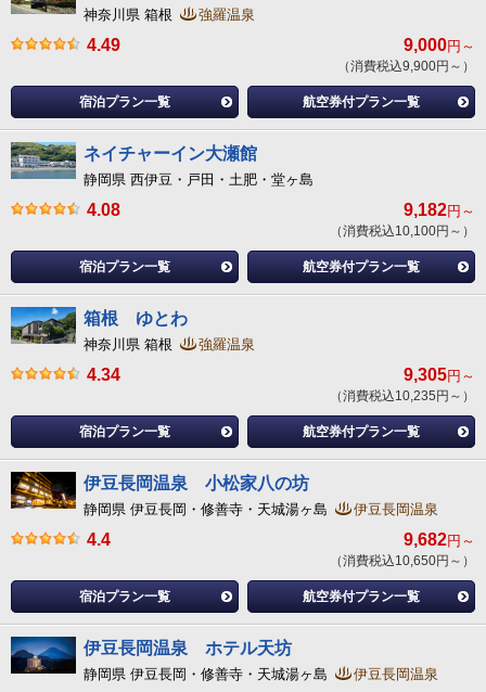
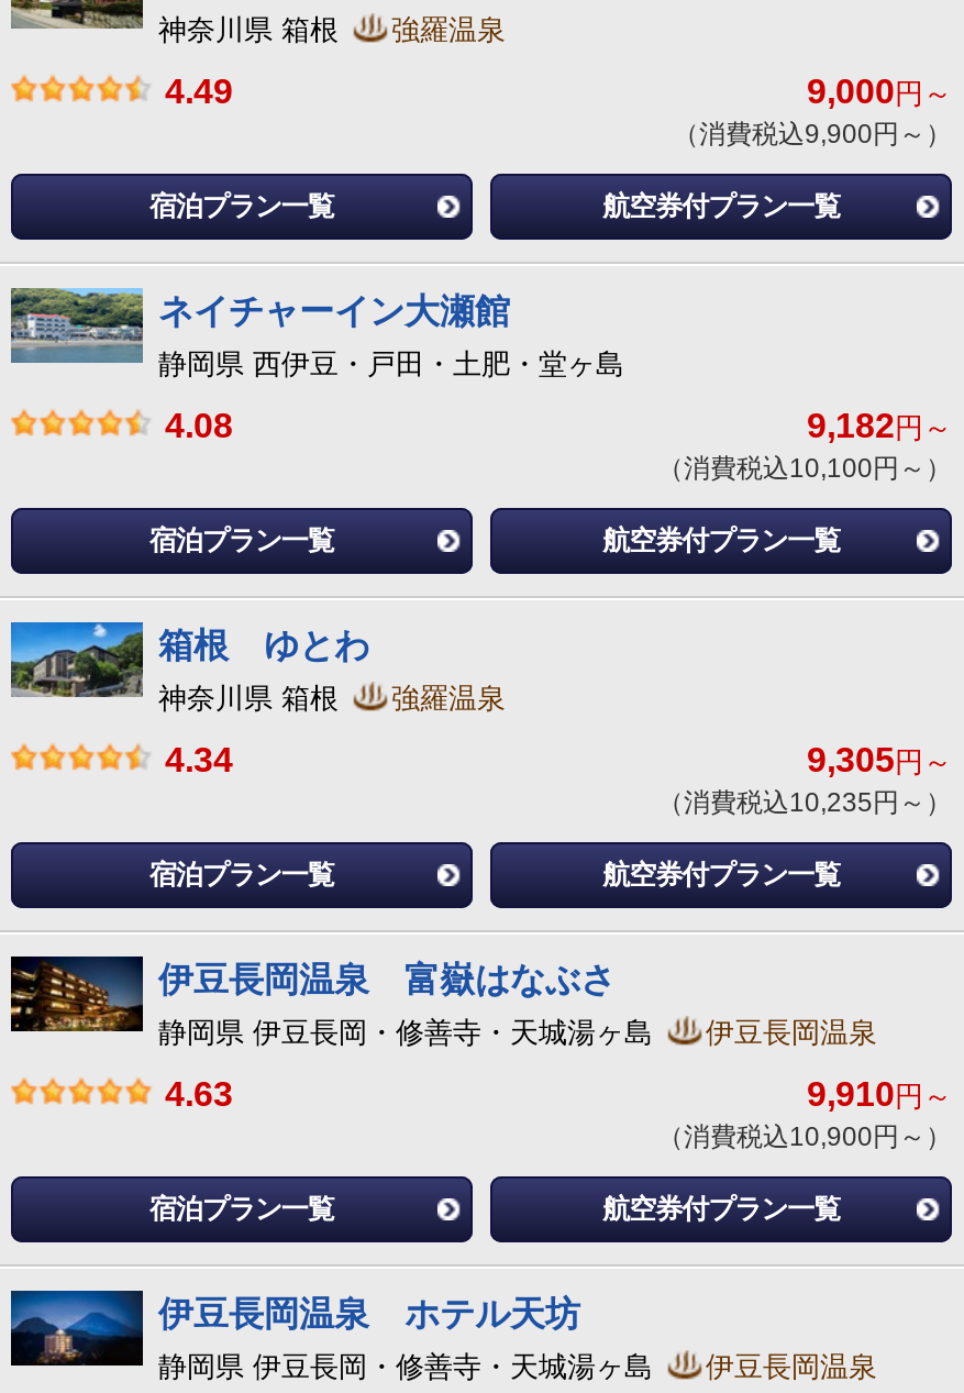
- [image]
- 伊豆長岡温泉 小松家八の坊
+ [image]
+ 伊豆長岡温泉 富嶽はなぶさ

- 4.4
+ 4.63

- 9,682円～
+ 9,910円～

- （消費税込10,650円～）
+ （消費税込10,900円～）
